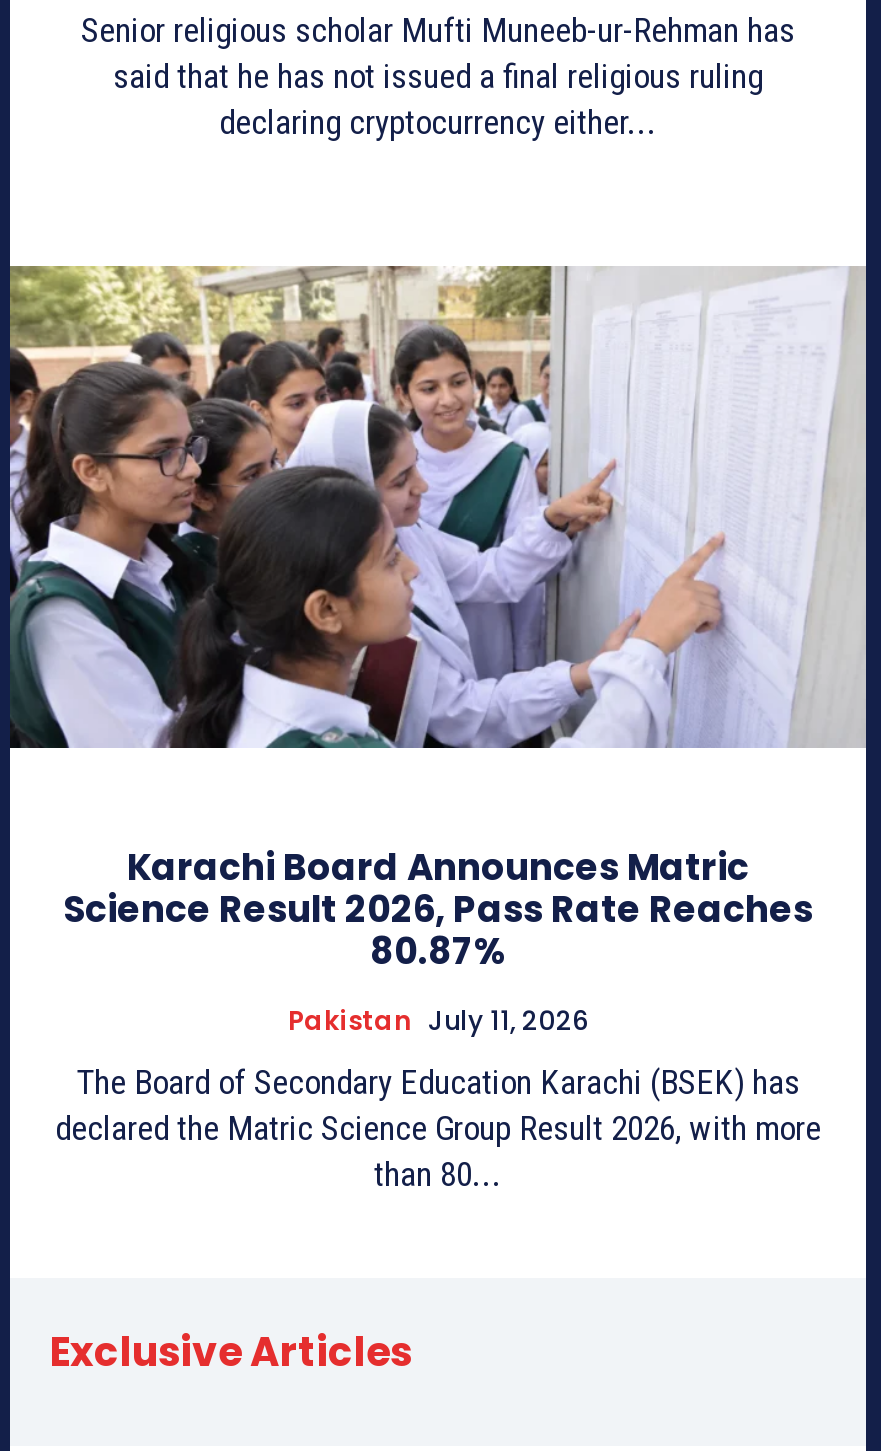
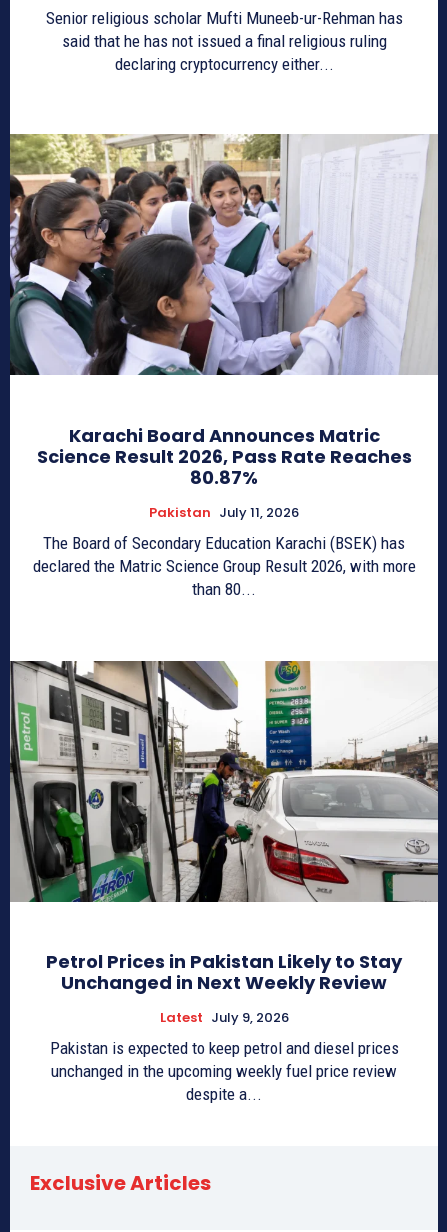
+ [image]

+ Petrol Prices in Pakistan Likely to Stay
+ Unchanged in Next Weekly Review
+ Latest July 9, 2026
+ Pakistan is expected to keep petrol and diesel prices
+ unchanged in the upcoming weekly fuel price review
+ despite a...
